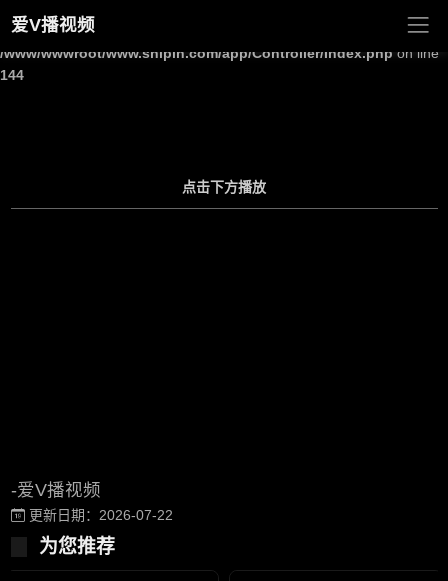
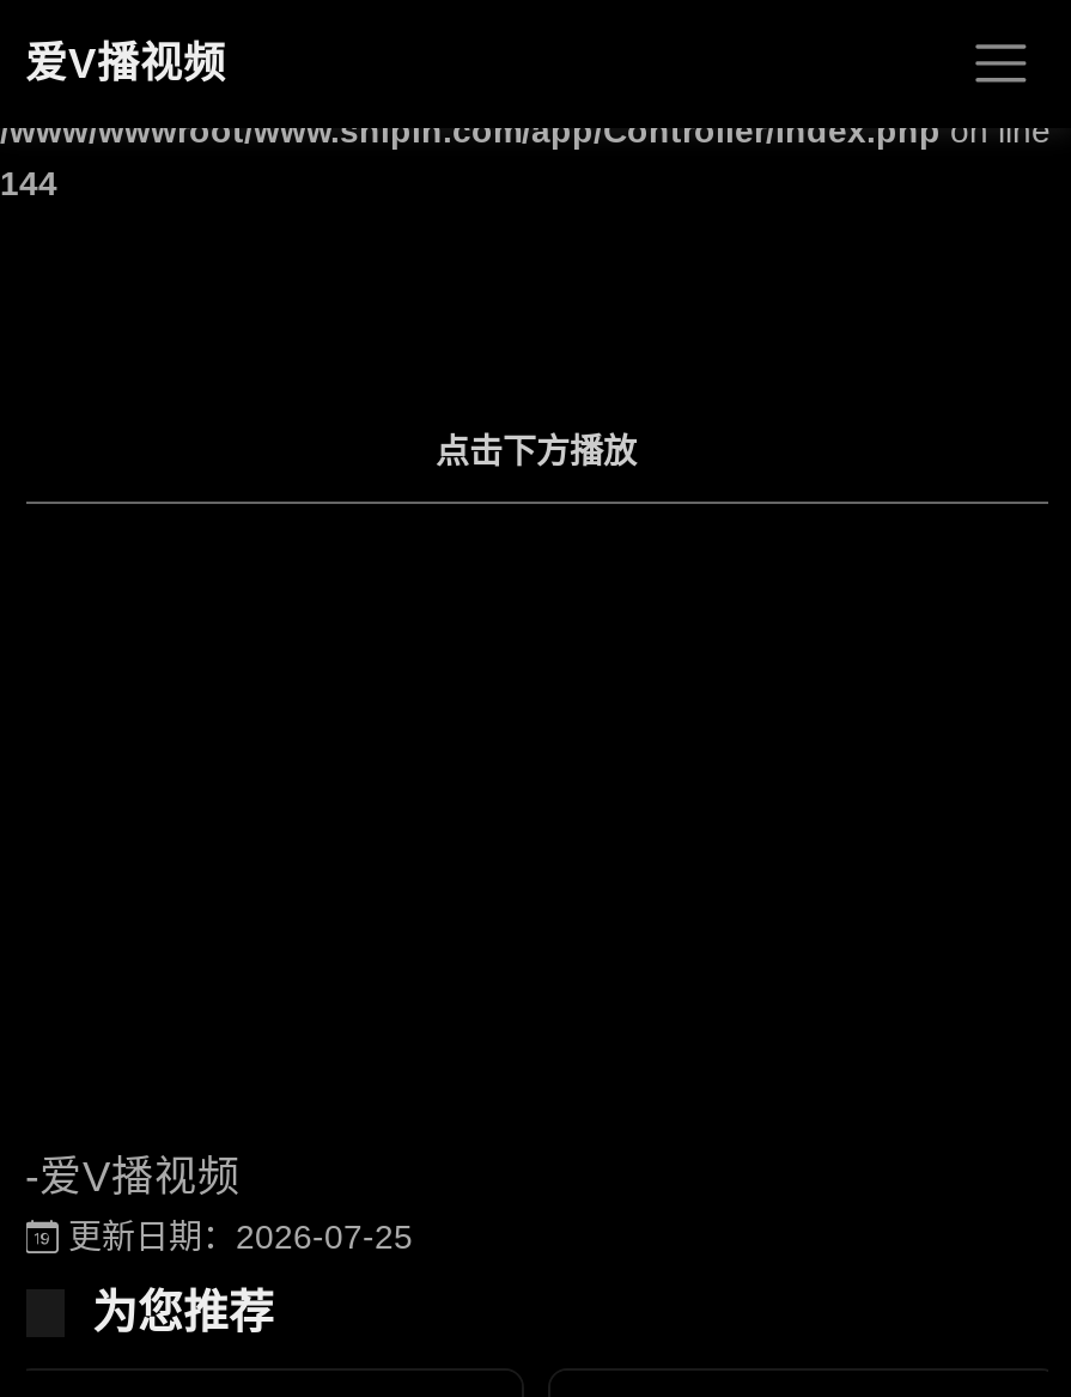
- 更新日期：2026-07-22
+ 更新日期：2026-07-25
